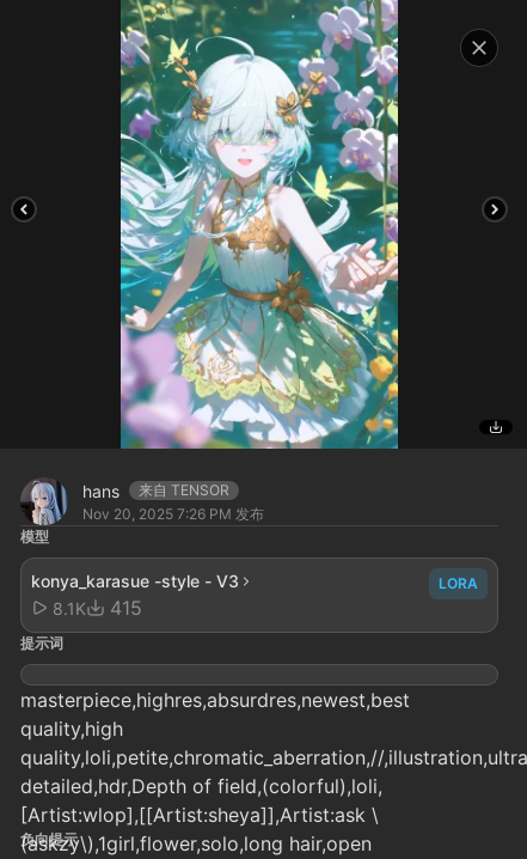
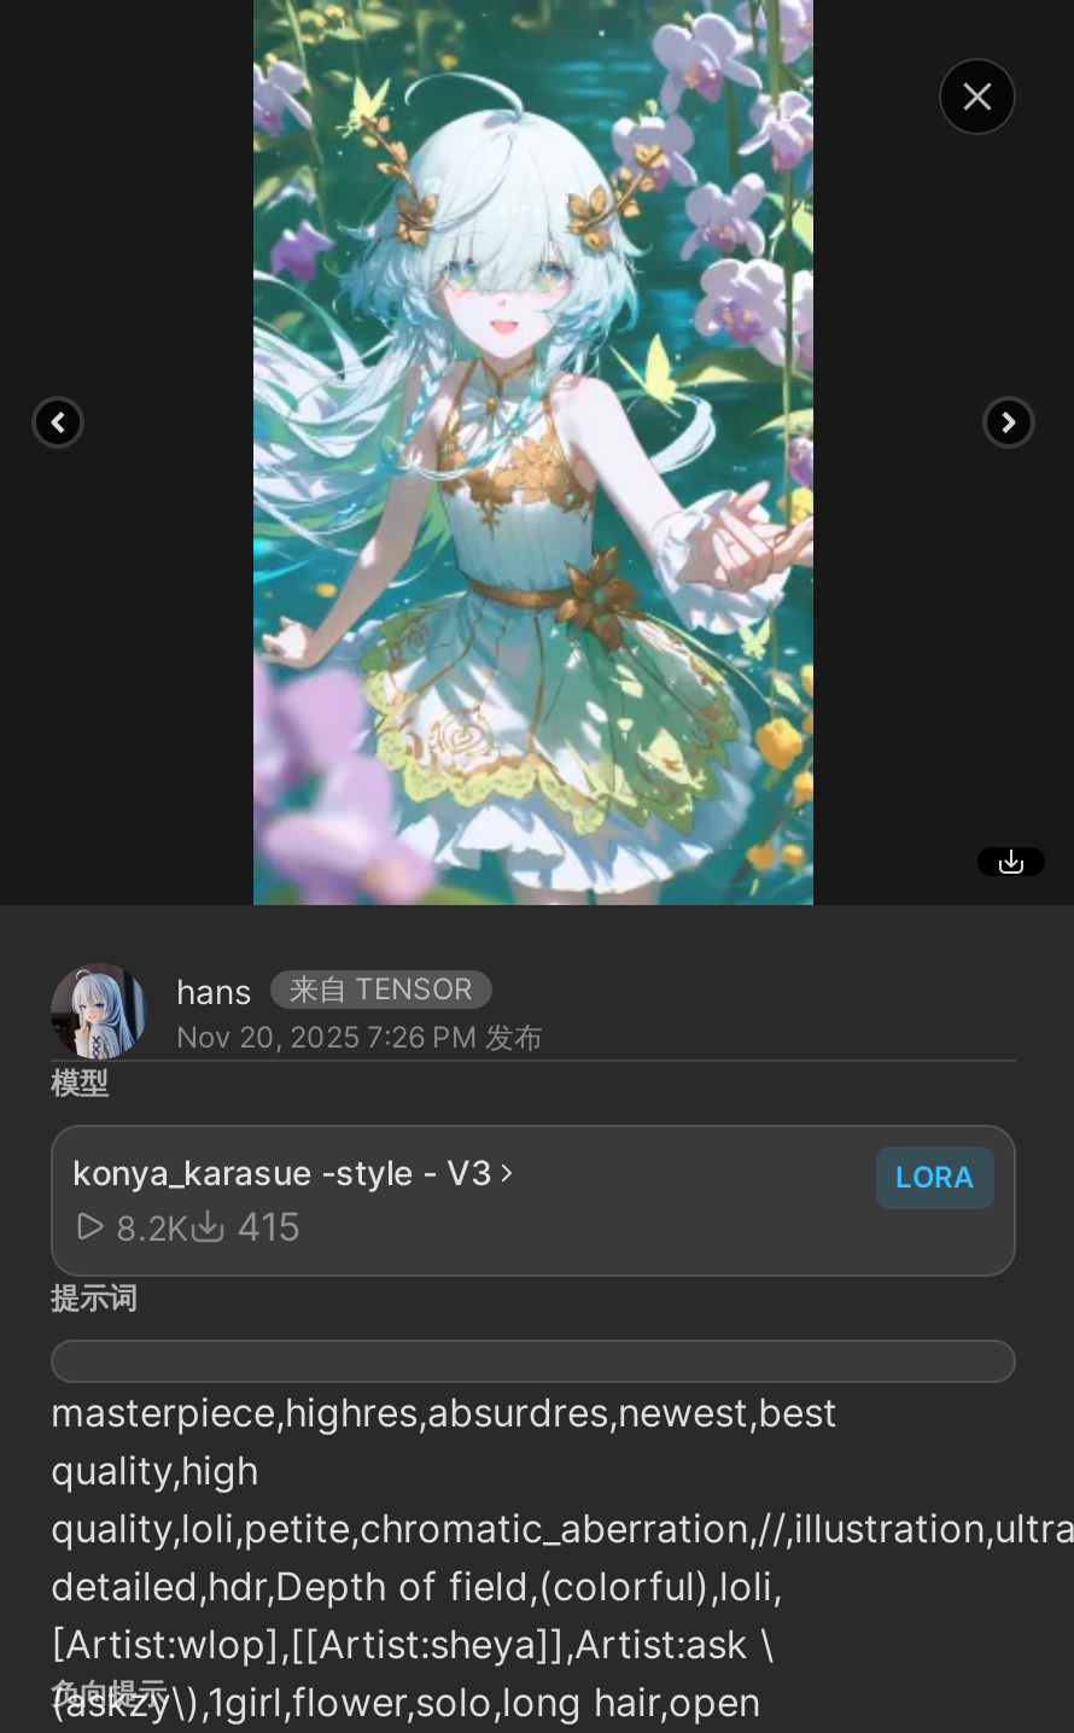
- 8.1K 415
+ 8.2K 415
